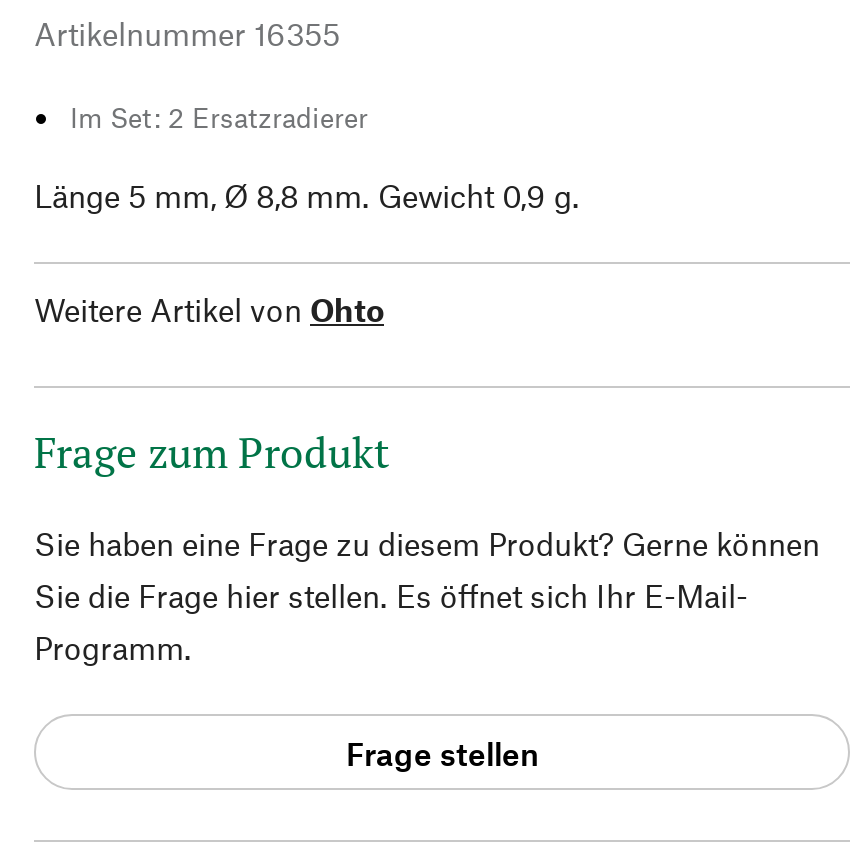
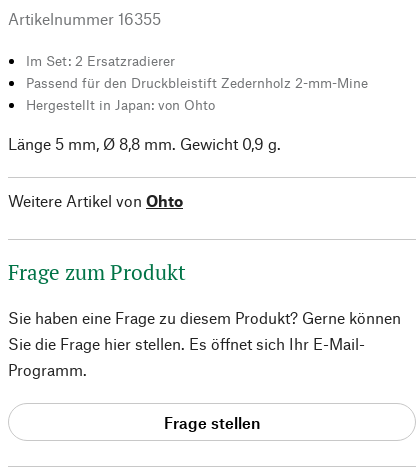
+ Passend für den Druckbleistift Zedernholz 2-mm-Mine
+ Hergestellt in Japan: von Ohto
